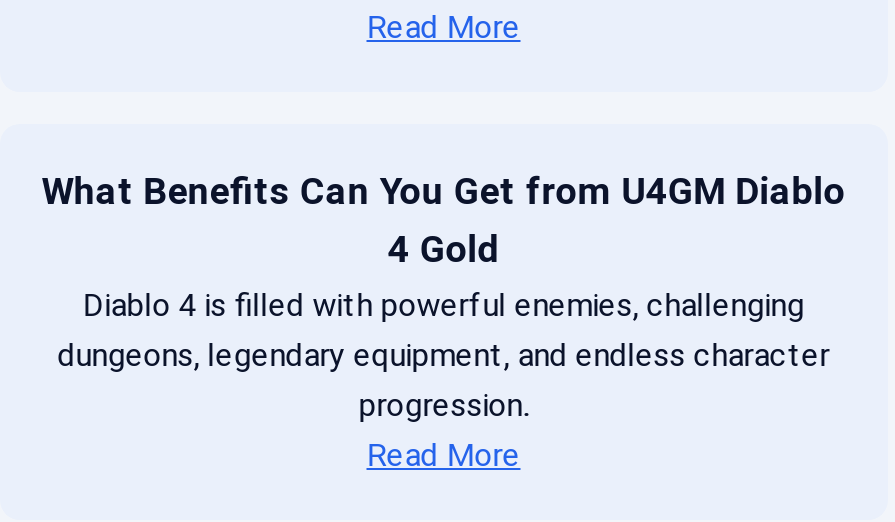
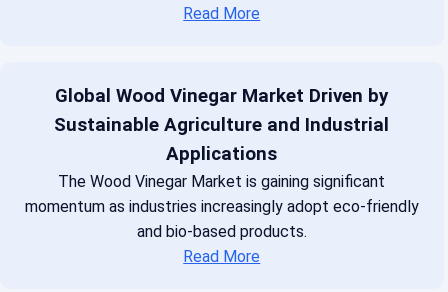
- What Benefits Can You Get from U4GM Diablo
- 4 Gold
- Diablo 4 is filled with powerful enemies, challenging
- dungeons, legendary equipment, and endless character
- progression.
+ Global Wood Vinegar Market Driven by
+ Sustainable Agriculture and Industrial
+ Applications
+ The Wood Vinegar Market is gaining significant
+ momentum as industries increasingly adopt eco-friendly
+ and bio-based products.
